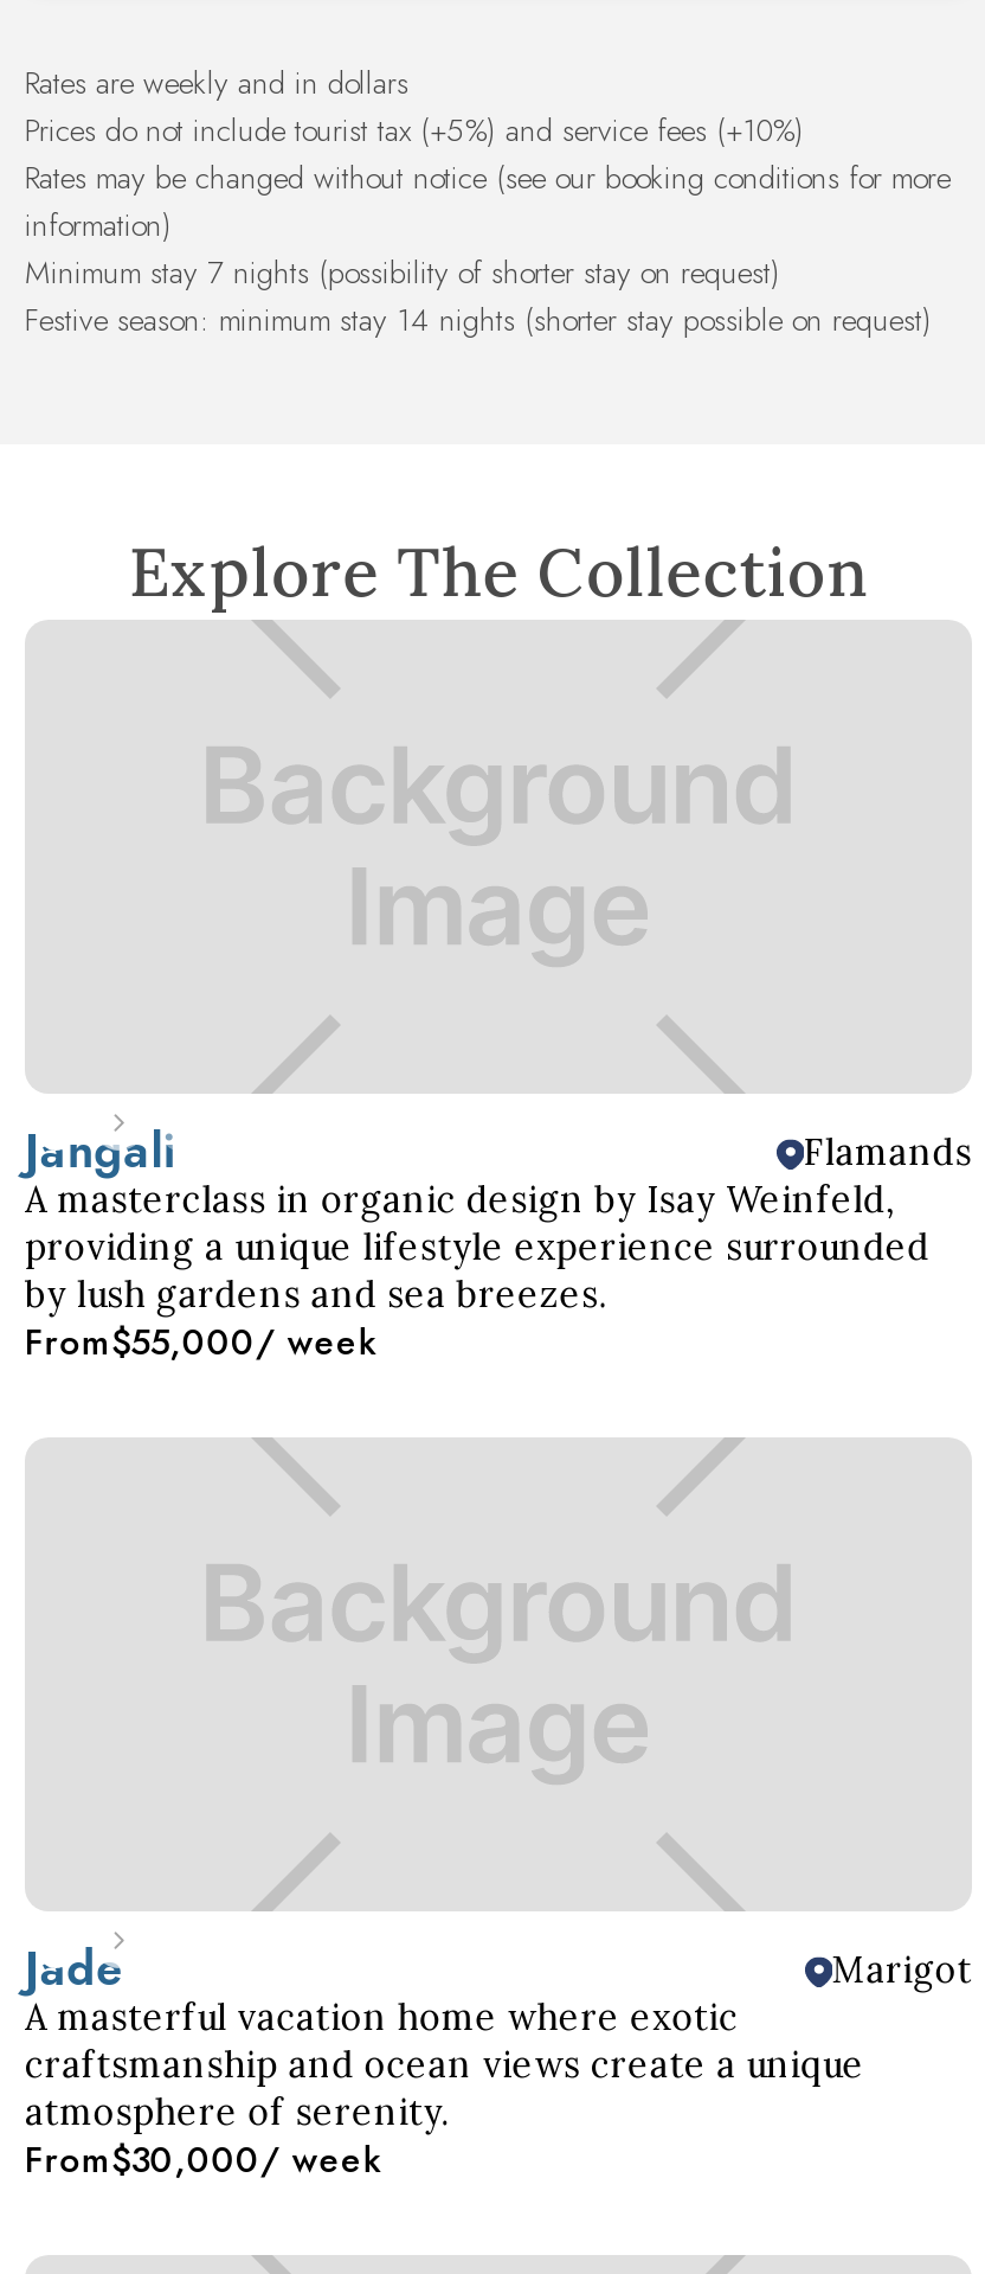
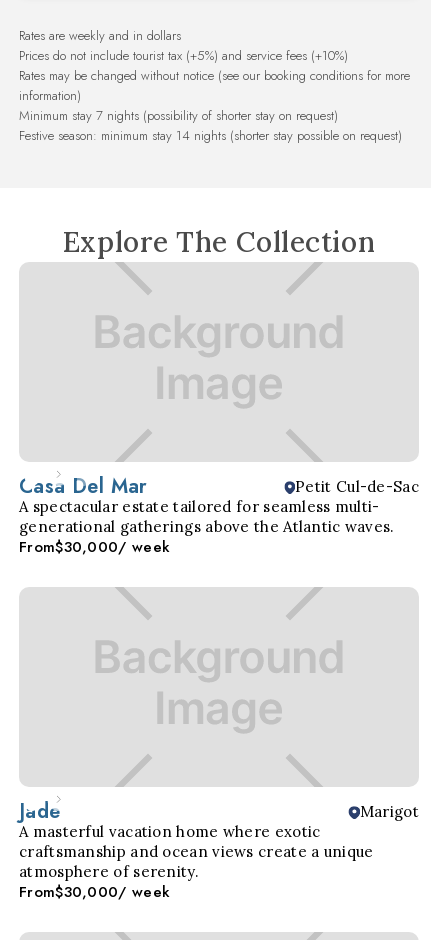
- Jangali
- Flamands
- A masterclass in organic design by Isay Weinfeld,
- providing a unique lifestyle experience surrounded
- by lush gardens and sea breezes.
- From$55,000/ week
+ Casa Del Mar
+ Petit Cul-de-Sac
+ A spectacular estate tailored for seamless multi-
+ generational gatherings above the Atlantic waves.
+ From$30,000/ week
